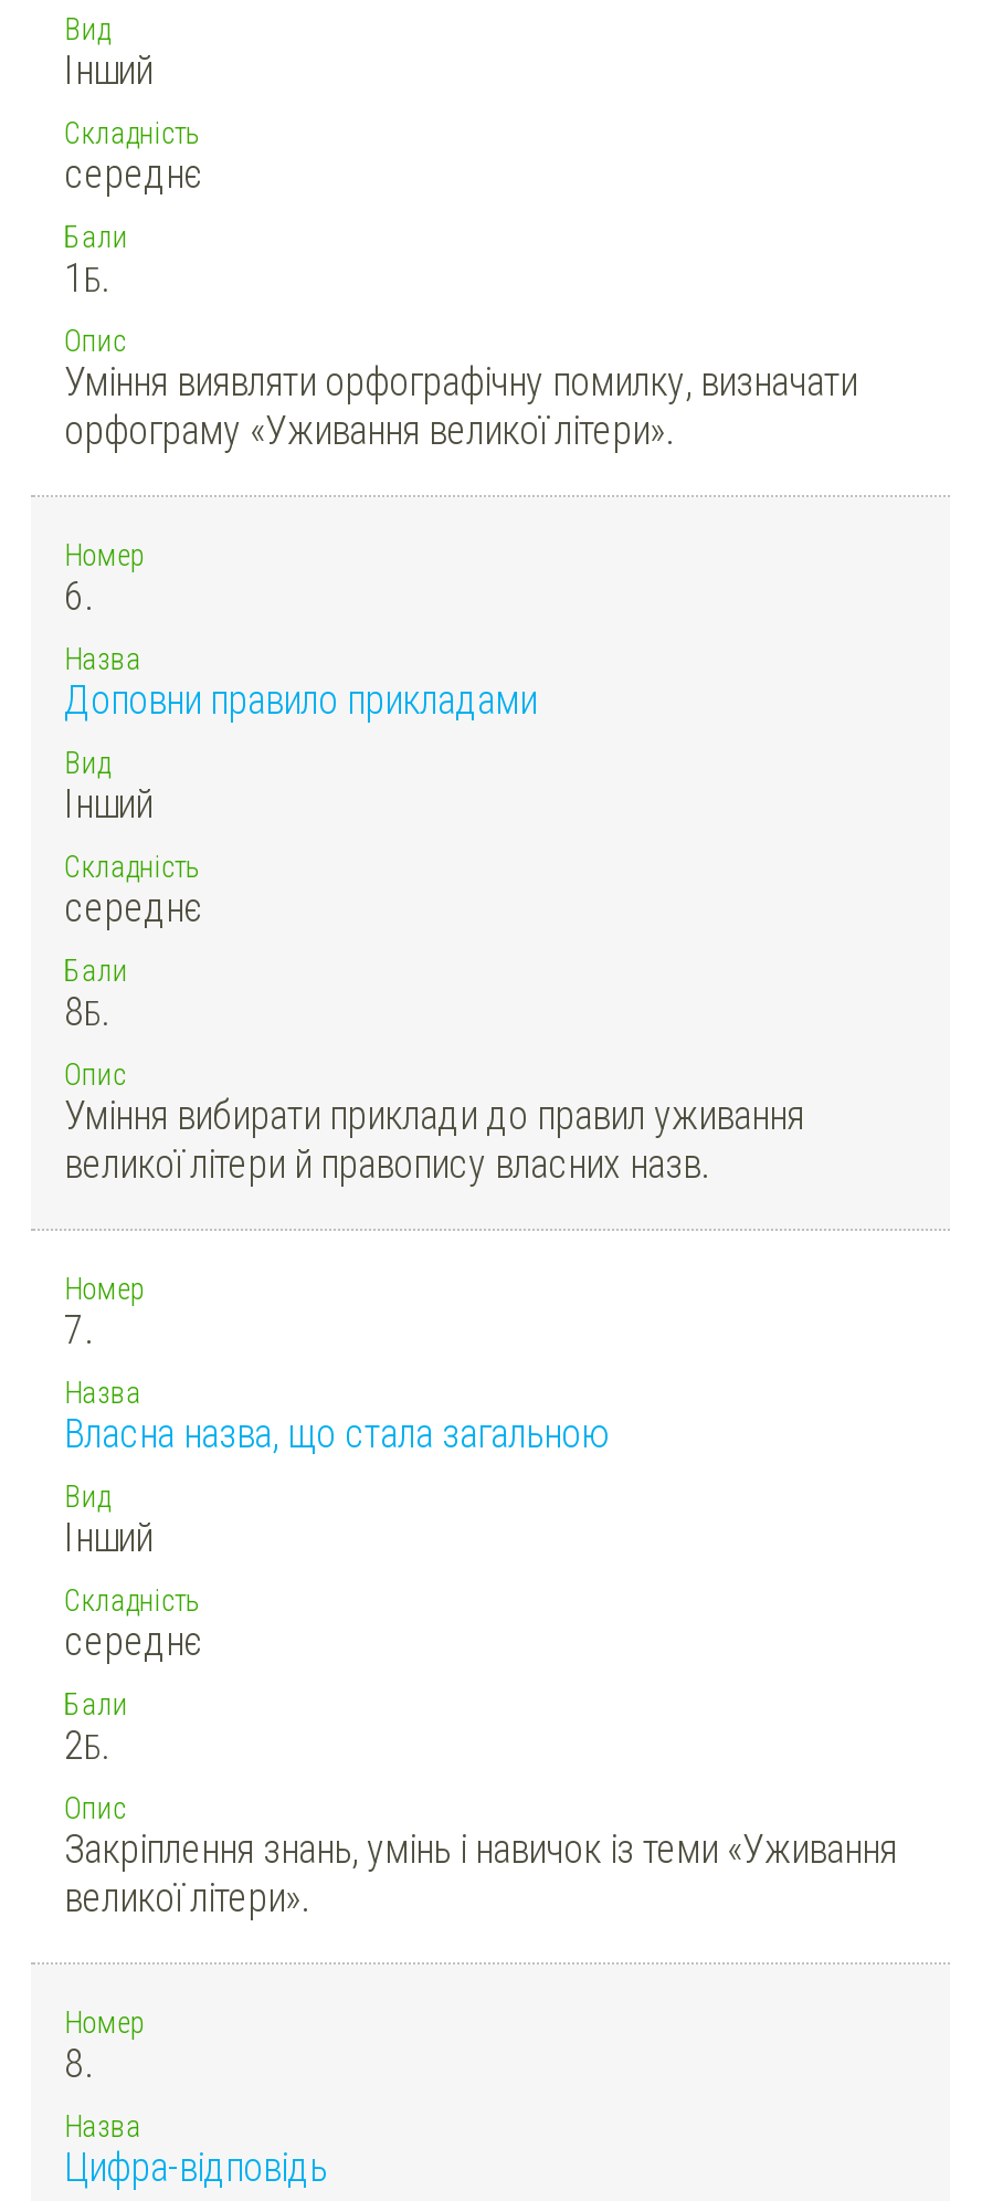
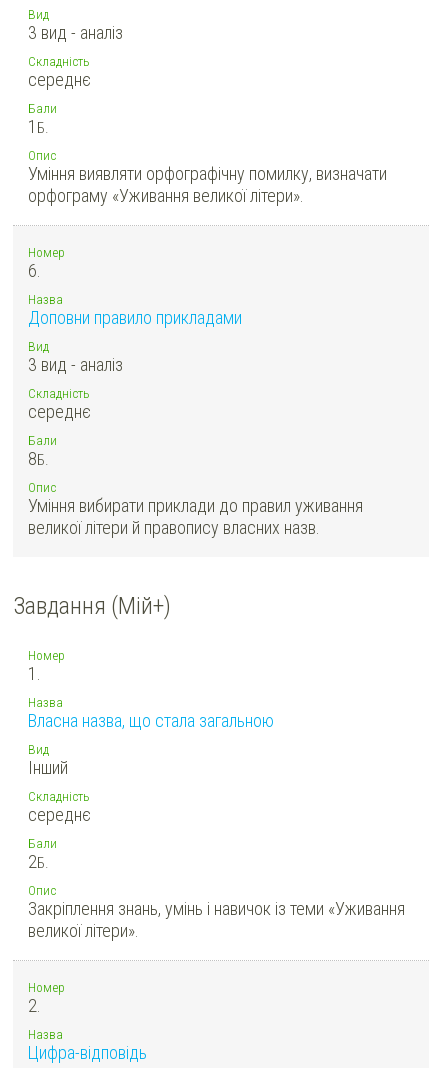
- Інший
+ 3 вид - аналіз

- Інший
+ 3 вид - аналіз

+ Завдання (Мій+)

- 7.
+ 1.

- 8.
+ 2.
